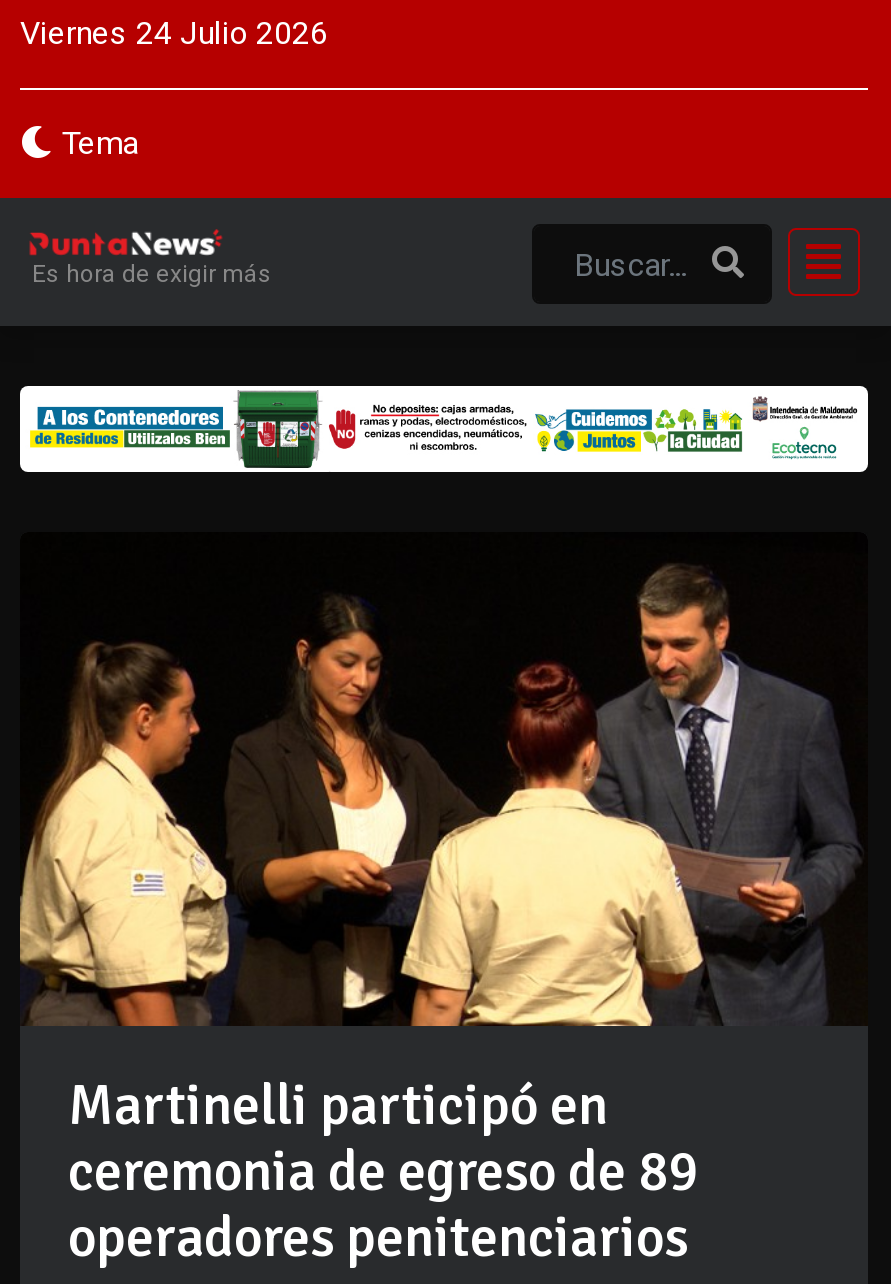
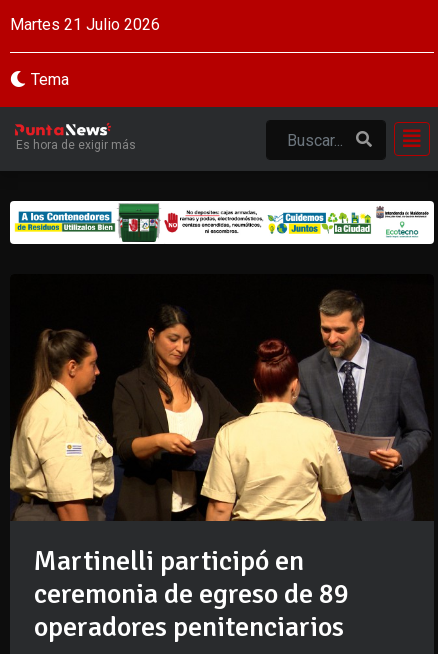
- Viernes 24 Julio 2026
+ Martes 21 Julio 2026
